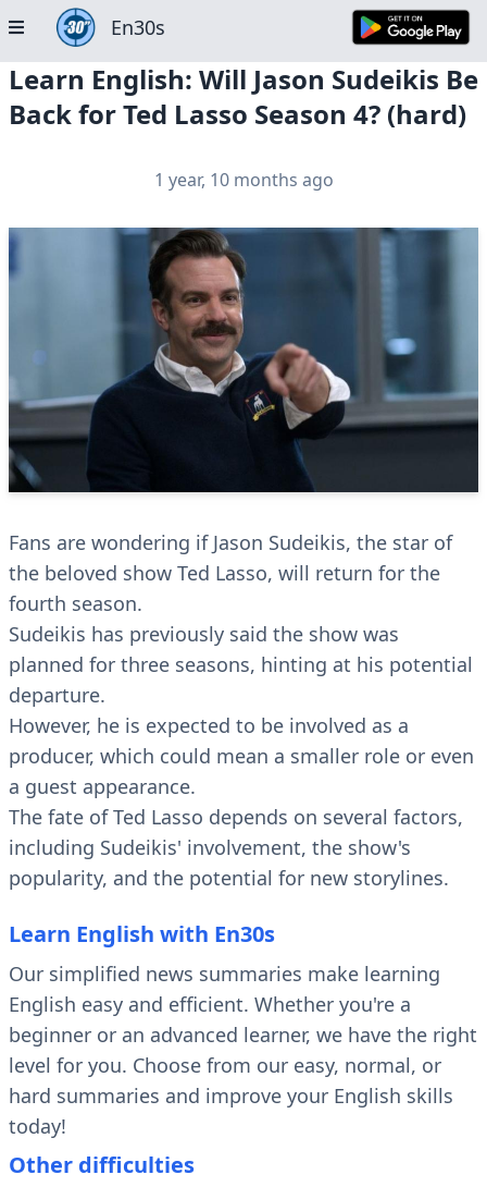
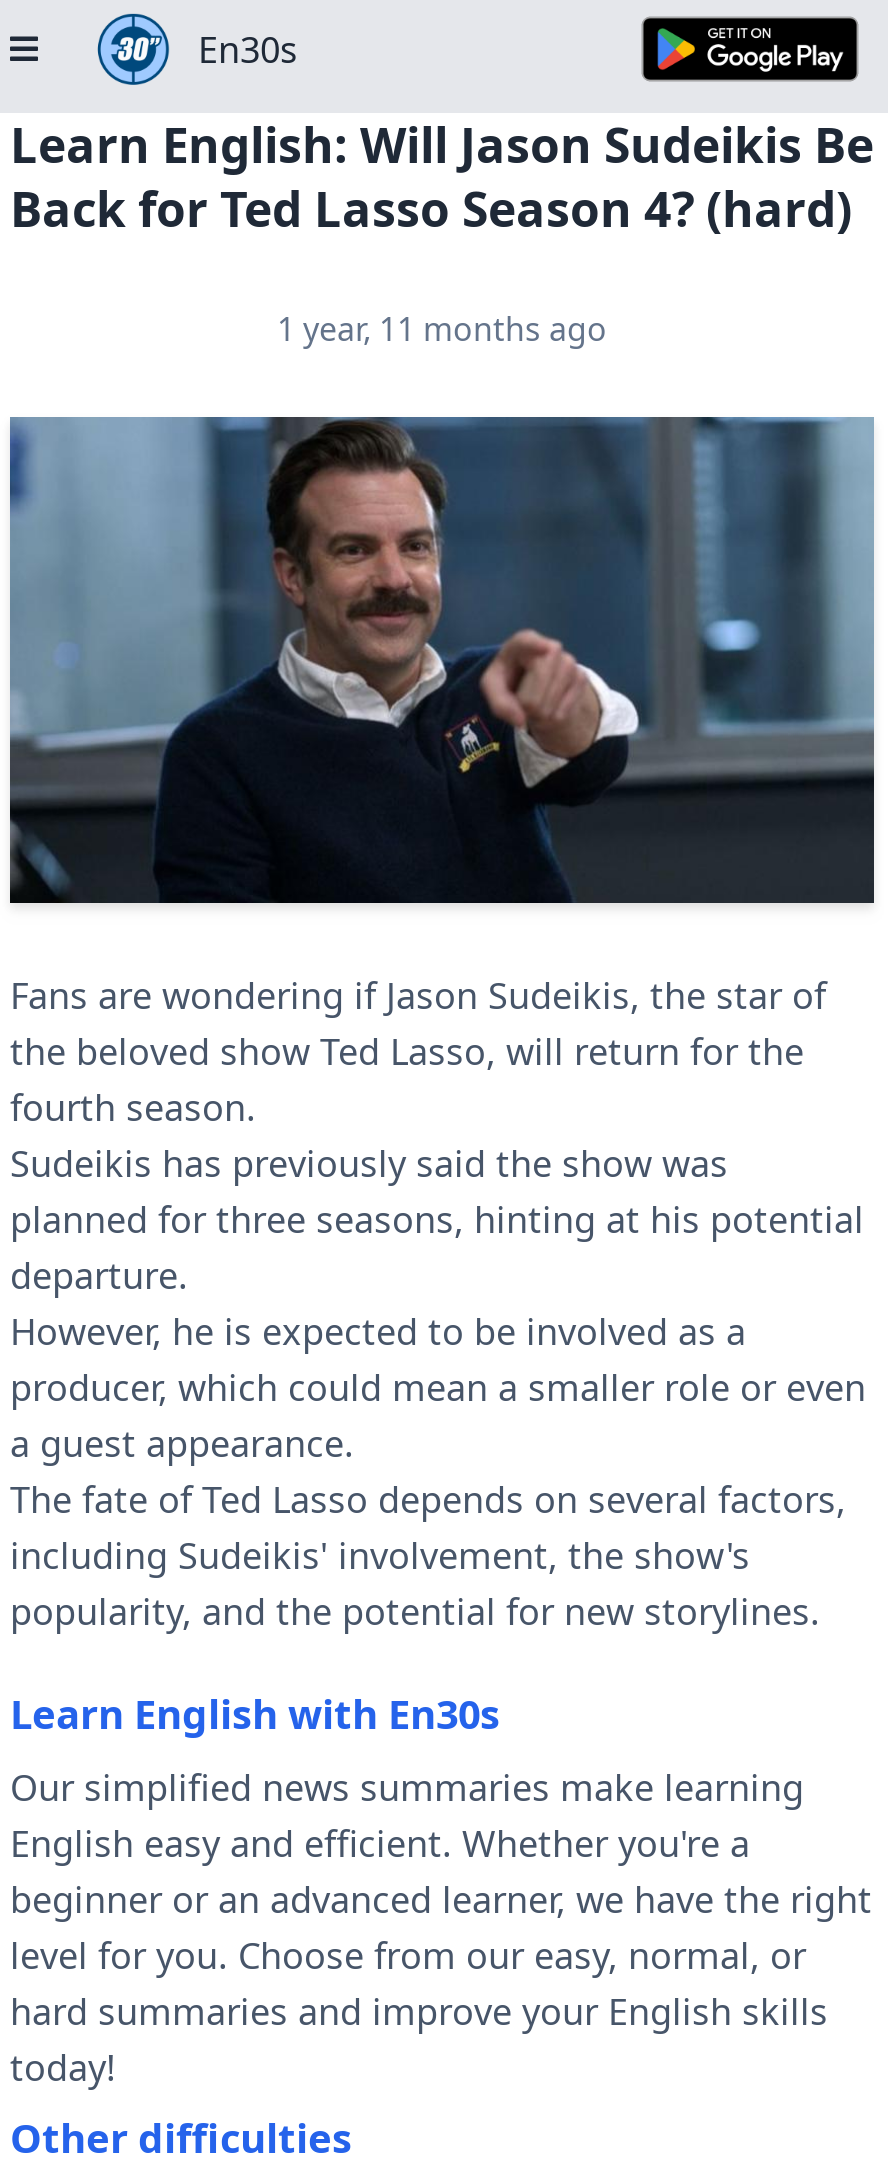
- 1 year, 10 months ago
+ 1 year, 11 months ago
